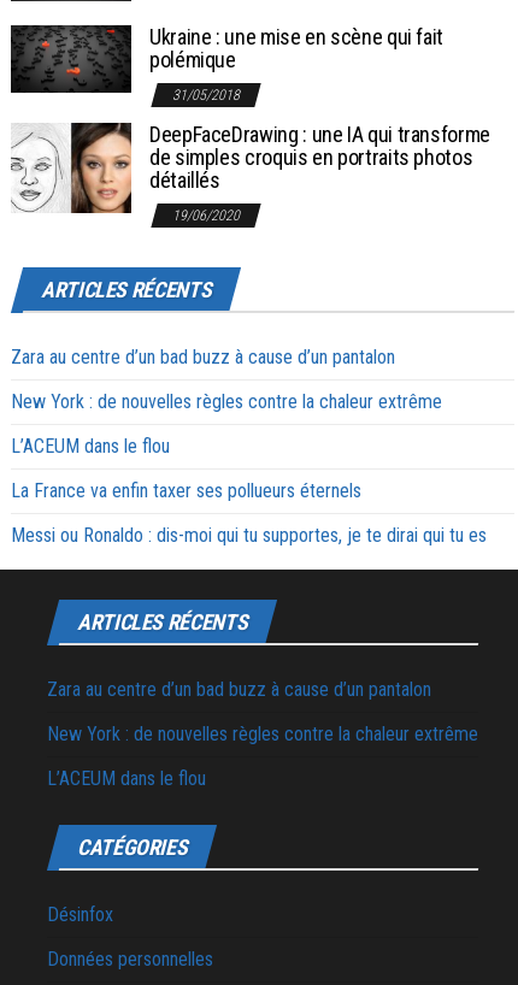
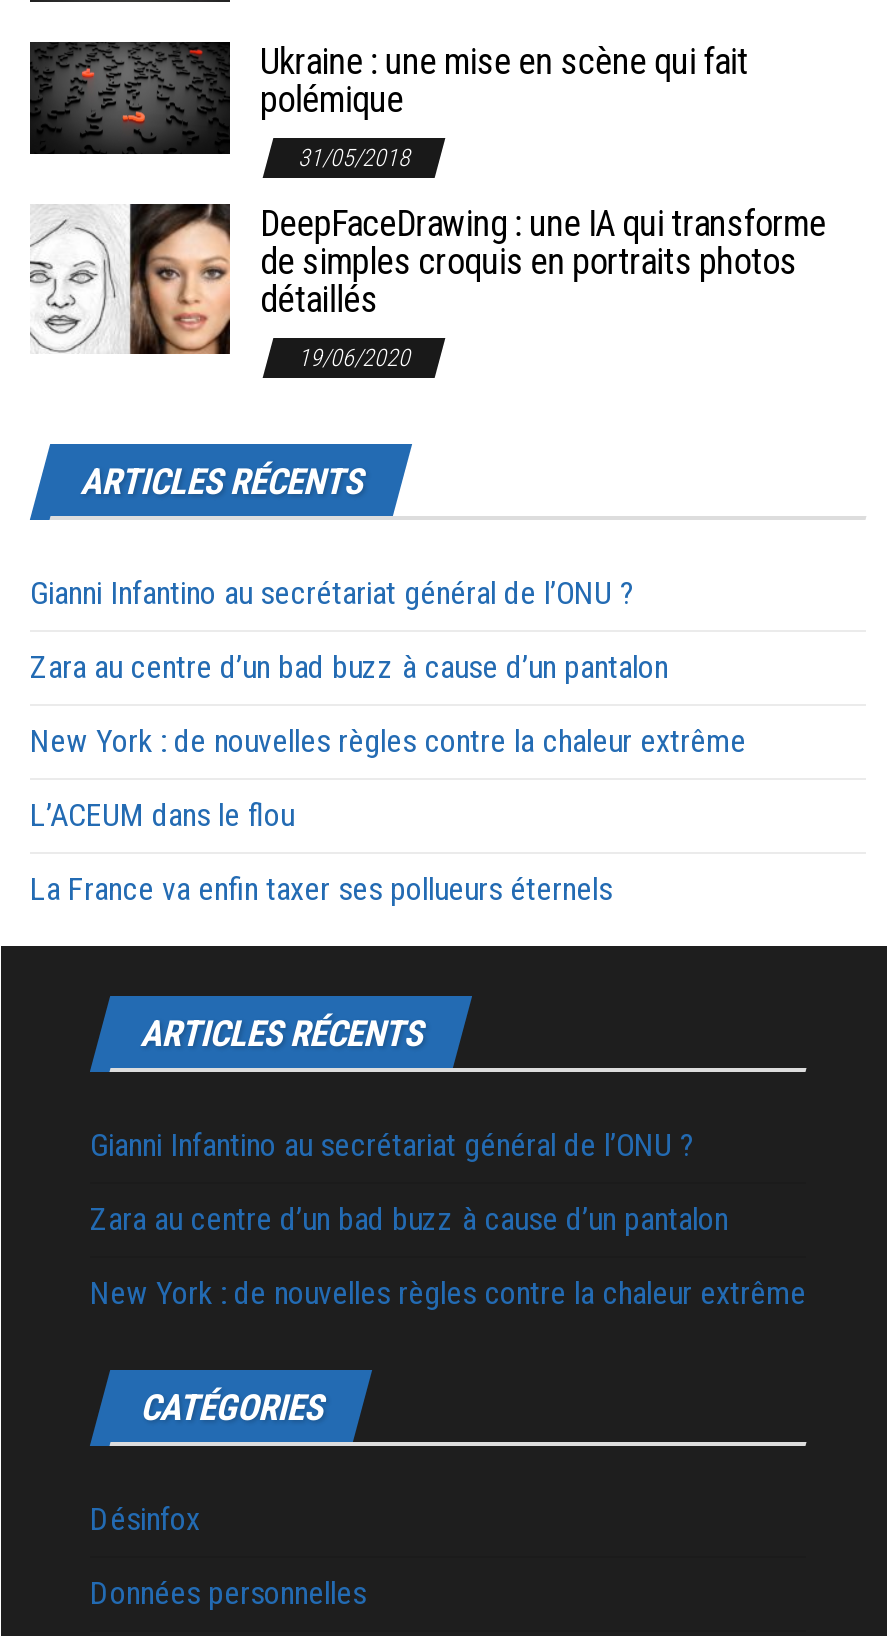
+ Gianni Infantino au secrétariat général de l’ONU ?

moved down: Zara au centre d’un bad buzz à cause d’un pantalon | New York : de nouvelles règles contre la chaleur extrême | L’ACEUM dans le flou | La France va enfin taxer ses pollueurs éternels

- Messi ou Ronaldo : dis-moi qui tu supportes, je te dirai qui tu es

+ Gianni Infantino au secrétariat général de l’ONU ?

moved down: Zara au centre d’un bad buzz à cause d’un pantalon | New York : de nouvelles règles contre la chaleur extrême

- L’ACEUM dans le flou
